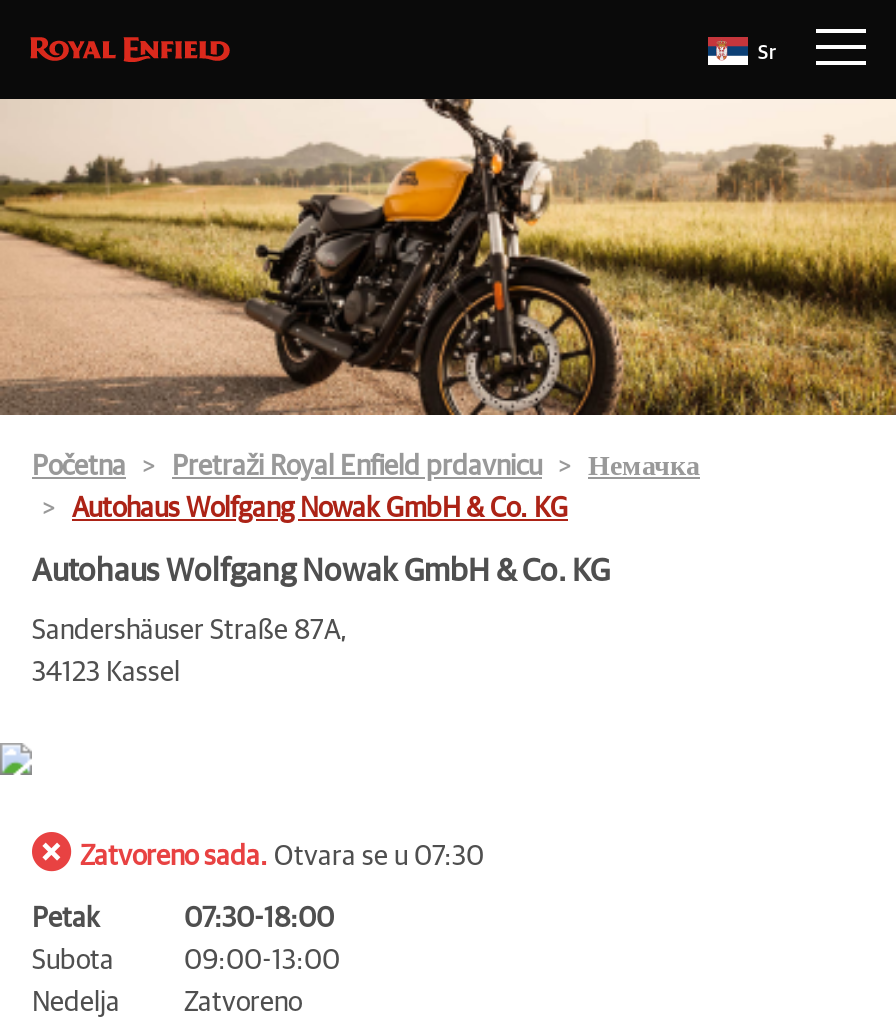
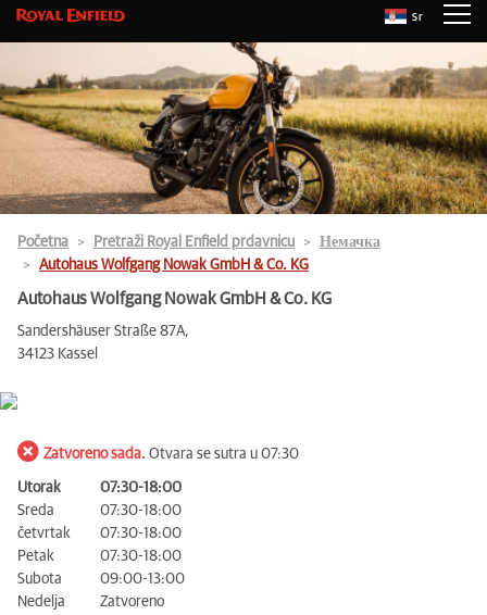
- Zatvoreno sada. Otvara se u 07:30
+ Zatvoreno sada. Otvara se sutra u 07:30
+ Utorak
+ 07:30-18:00
+ Sreda
+ 07:30-18:00
+ četvrtak
+ 07:30-18:00
